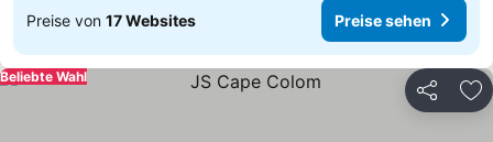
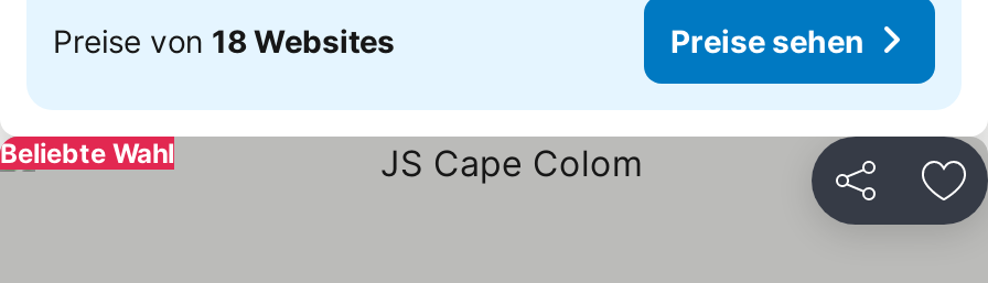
- Preise von 17 Websites
+ Preise von 18 Websites
